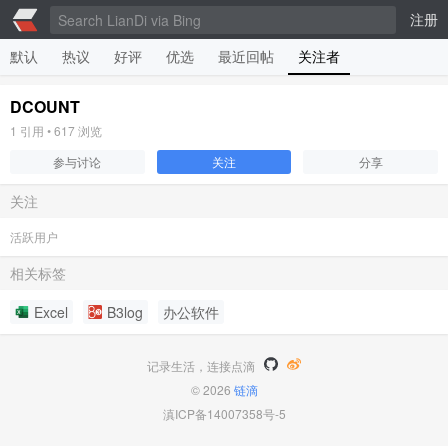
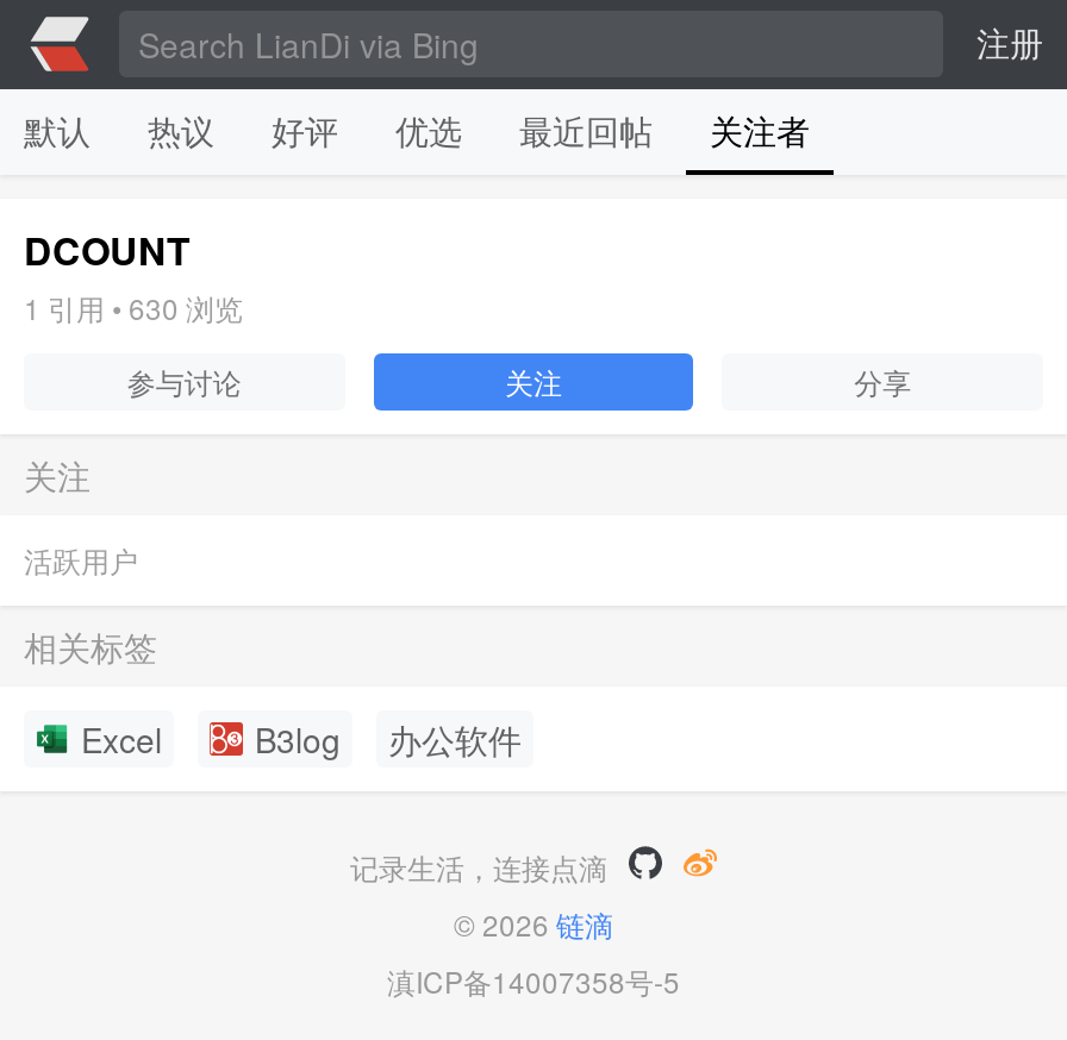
- 1引用 • 617浏览
+ 1引用 • 630浏览
